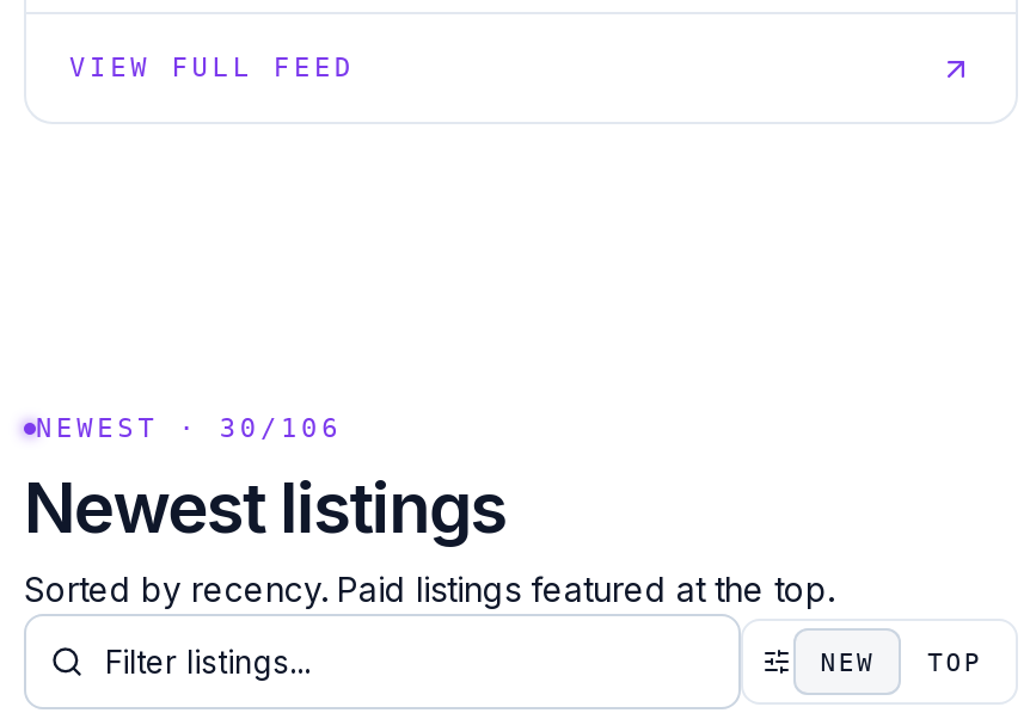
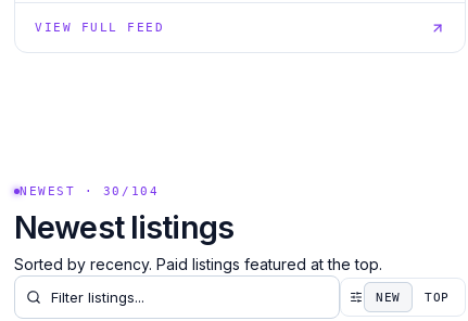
- NEWEST · 30 / 106
+ NEWEST · 30 / 104
